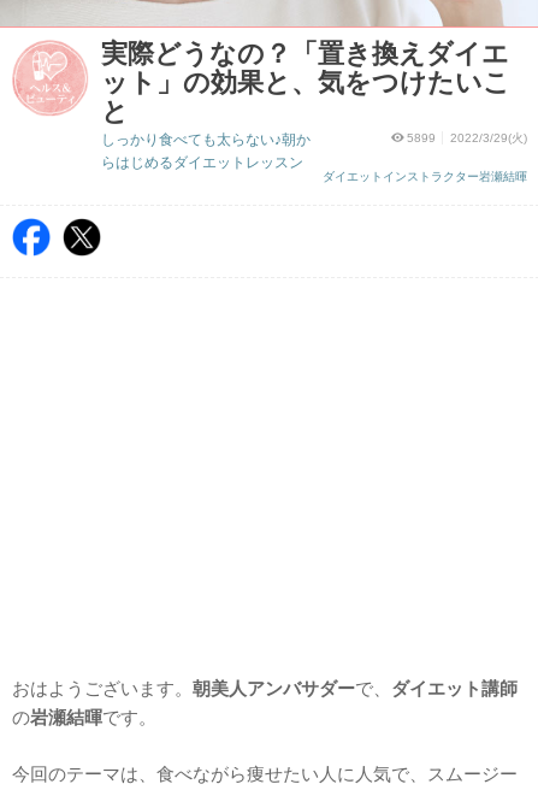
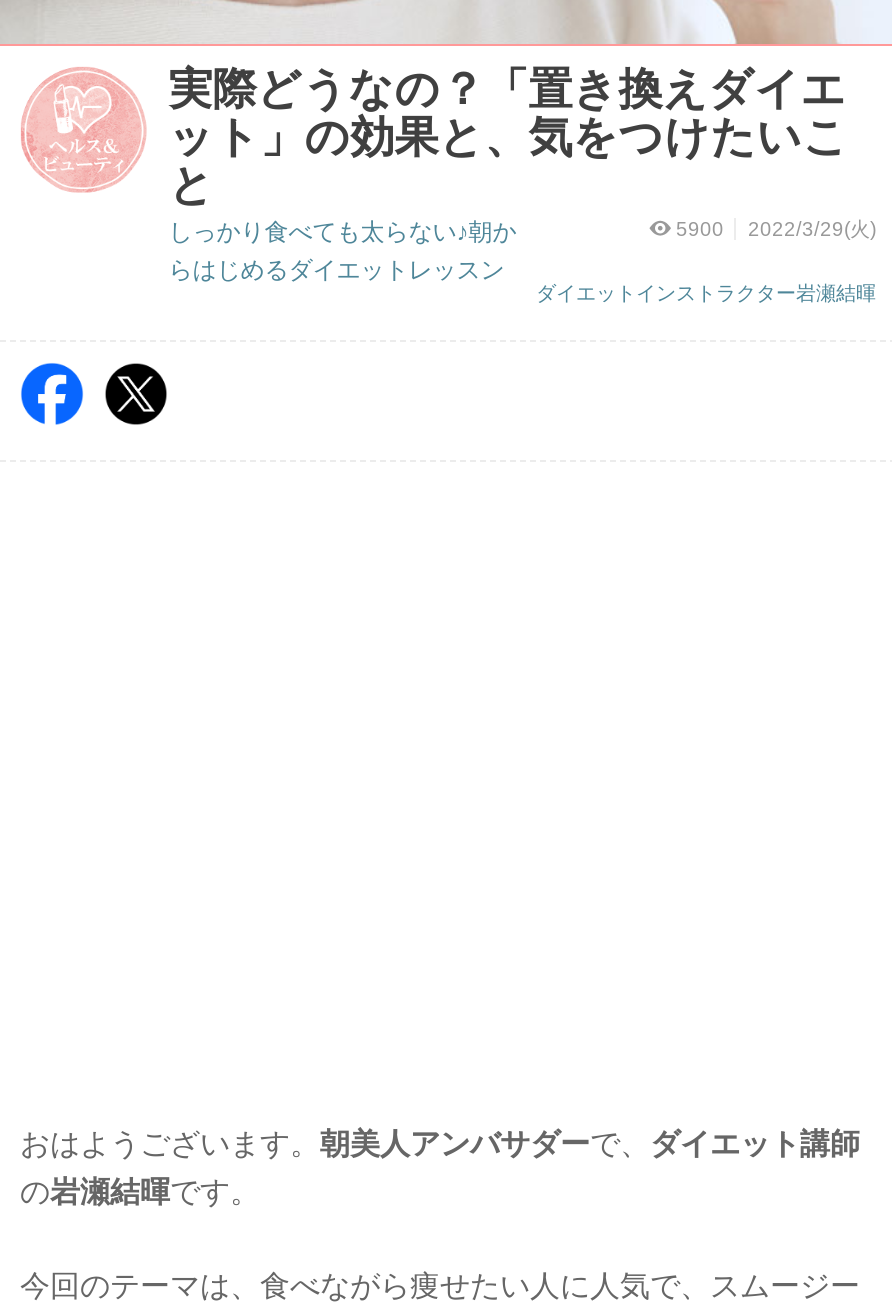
- 5899 2022/3/29(火)
+ 5900 2022/3/29(火)
